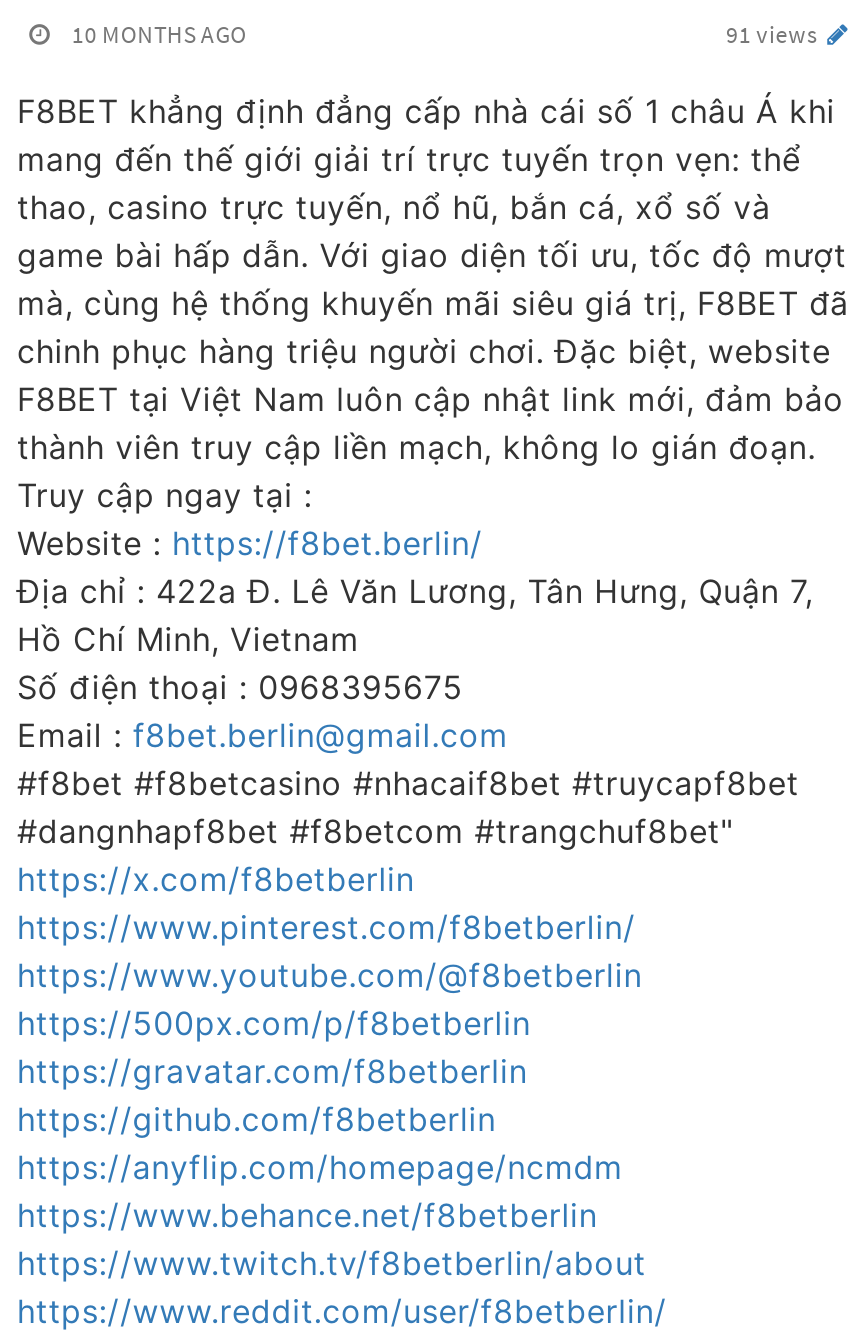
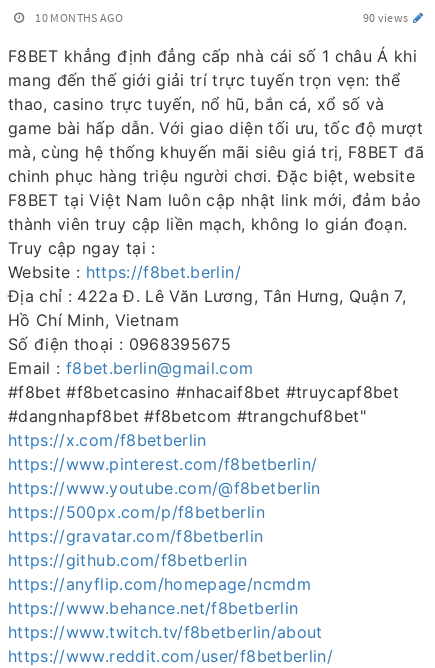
- 91 views
+ 90 views
